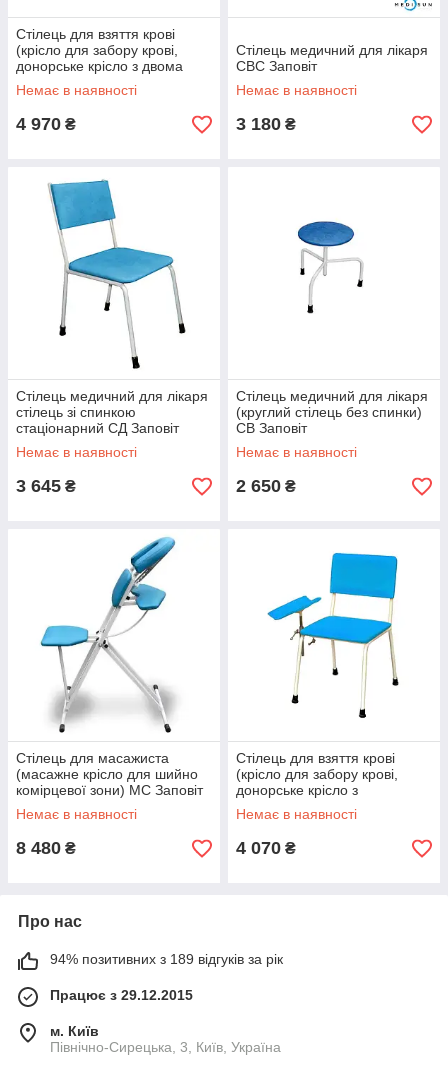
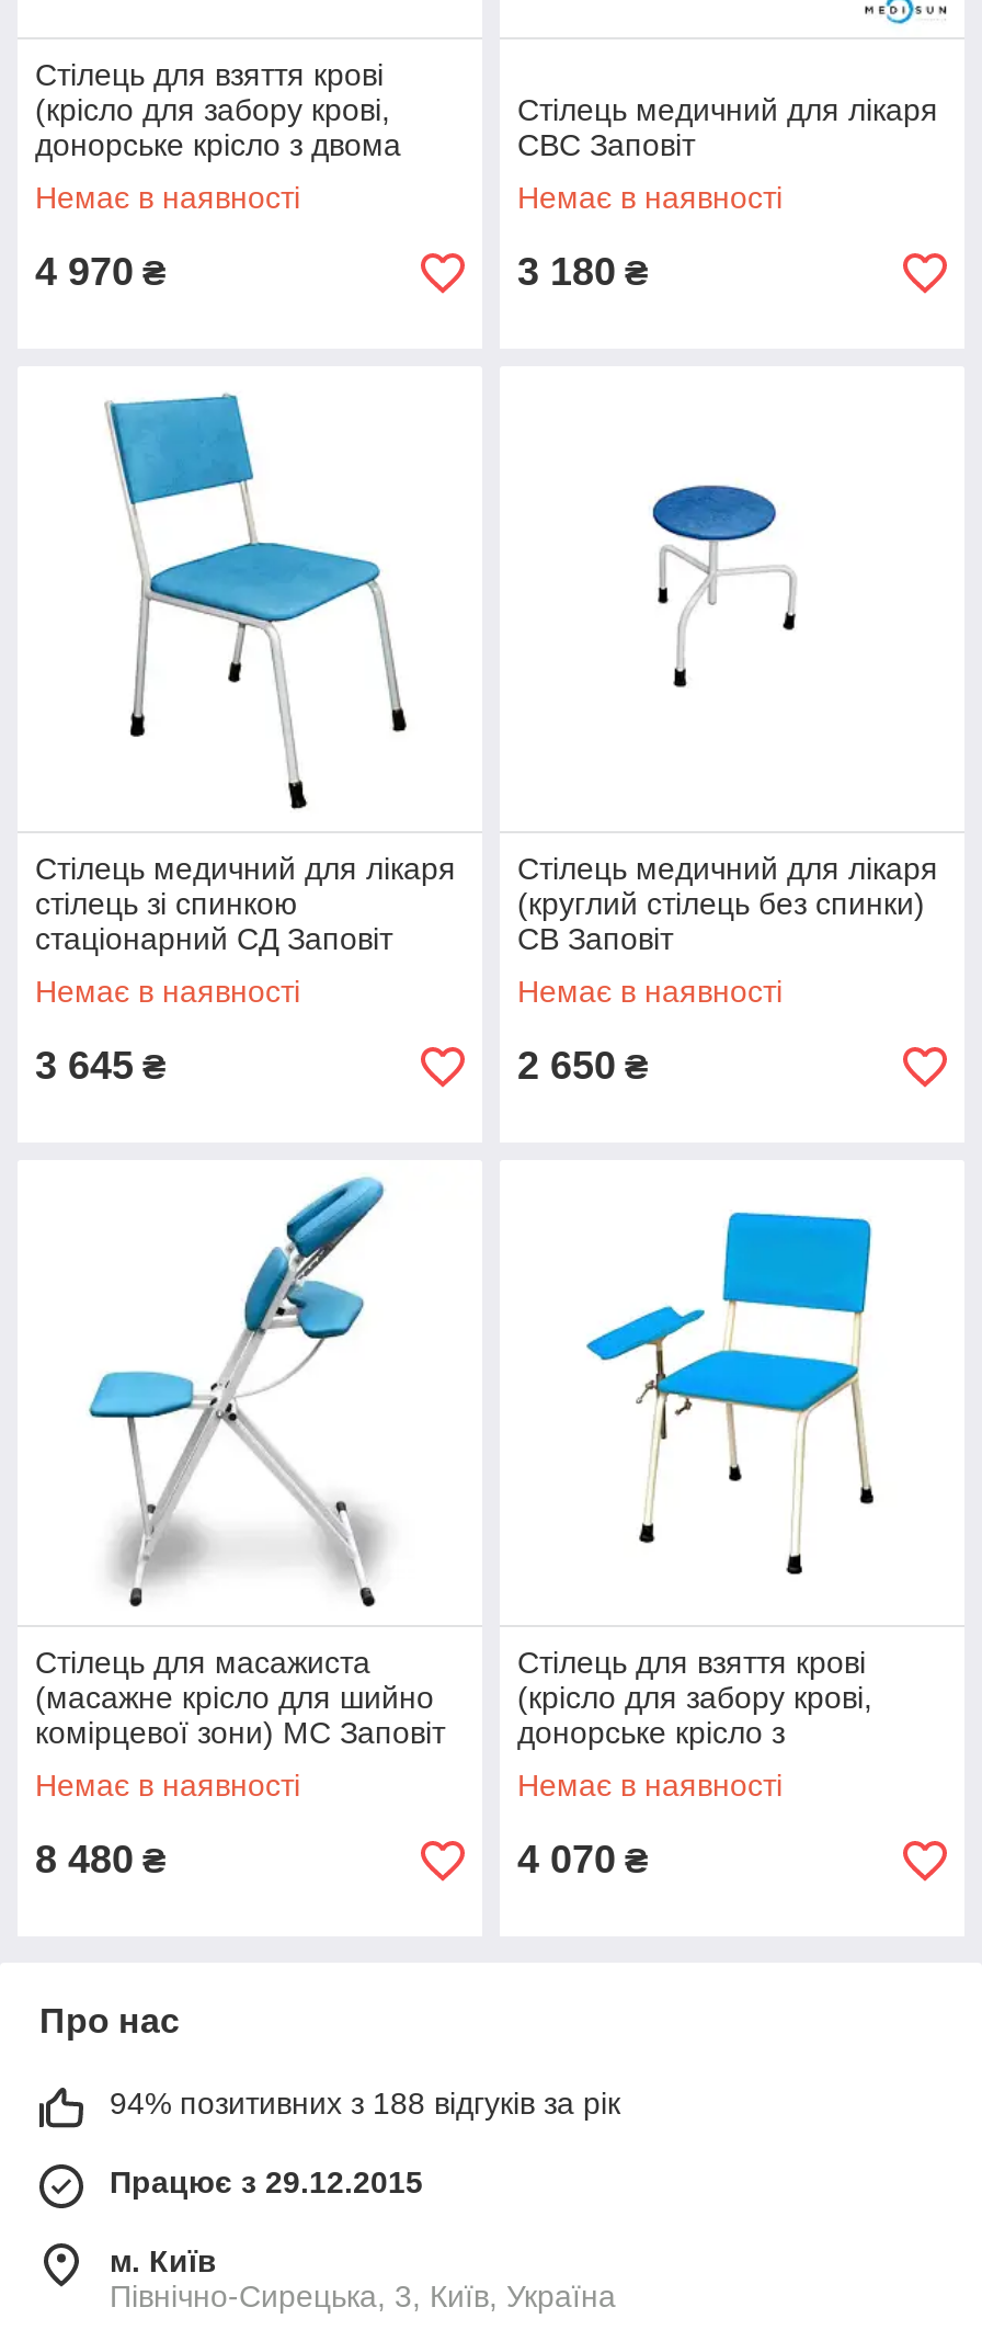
- 94% позитивних з 189 відгуків за рік
+ 94% позитивних з 188 відгуків за рік
